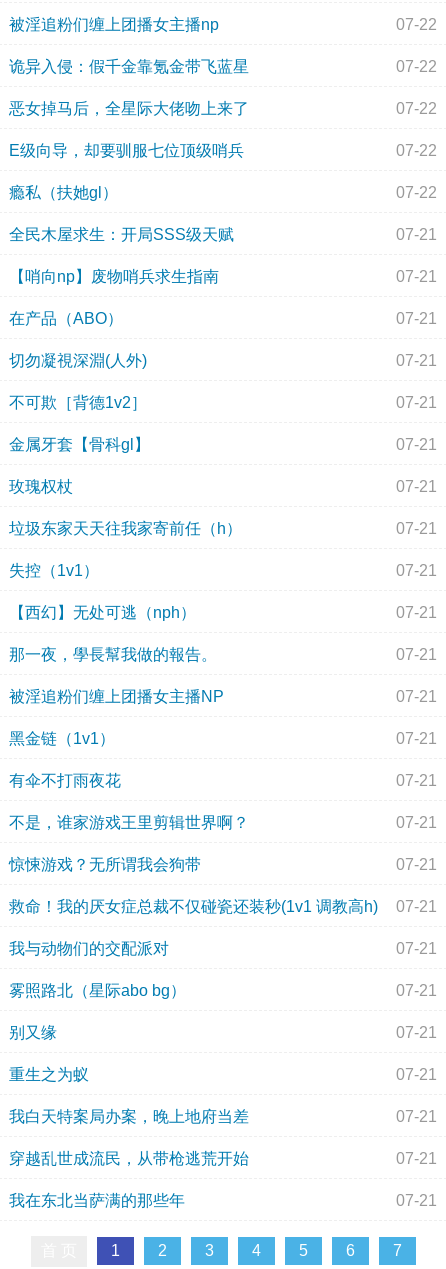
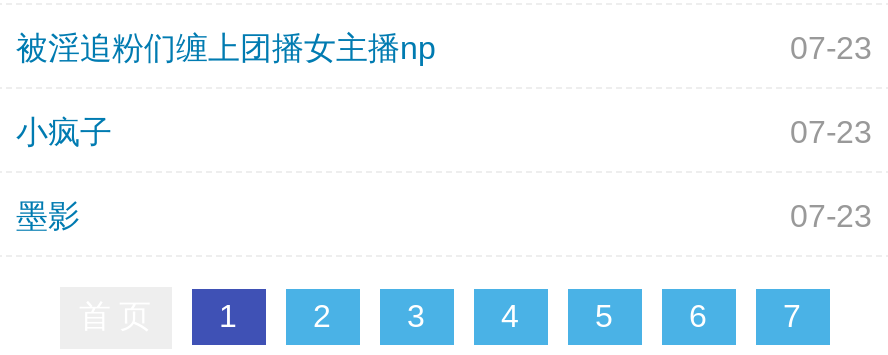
- 07-22
- 诡异入侵：假千金靠氪金带飞蓝星
- 07-22
- 恶女掉马后，全星际大佬吻上来了
- 07-22
- E级向导，却要驯服七位顶级哨兵
- 07-22
- 瘾私（扶她gl）
- 07-22
- 全民木屋求生：开局SSS级天赋
- 07-21
- 【哨向np】废物哨兵求生指南
- 07-21
- 在产品（ABO）
- 07-21
- 切勿凝視深淵(人外)
- 07-21
- 不可欺［背德1v2］
- 07-21
- 金属牙套【骨科gl】
- 07-21
- 玫瑰权杖
- 07-21
- 垃圾东家天天往我家寄前任（h）
- 07-21
- 失控（1v1）
- 07-21
- 【西幻】无处可逃（nph）
- 07-21
- 那一夜，學長幫我做的報告。
- 07-21
- 被淫追粉们缠上团播女主播NP
- 07-21
- 黑金链（1v1）
- 07-21
- 有伞不打雨夜花
- 07-21
- 不是，谁家游戏王里剪辑世界啊？
- 07-21
- 惊悚游戏？无所谓我会狗带
- 07-21
- 救命！我的厌女症总裁不仅碰瓷还装秒(1v1 调教高h)
- 07-21
- 我与动物们的交配派对
- 07-21
- 雾照路北（星际abo bg）
- 07-21
- 别又缘
- 07-21
- 重生之为蚁
- 07-21
- 我白天特案局办案，晚上地府当差
- 07-21
- 穿越乱世成流民，从带枪逃荒开始
- 07-21
- 我在东北当萨满的那些年
- 07-21
+ 07-23
+ 小疯子
+ 07-23
+ 墨影
+ 07-23
